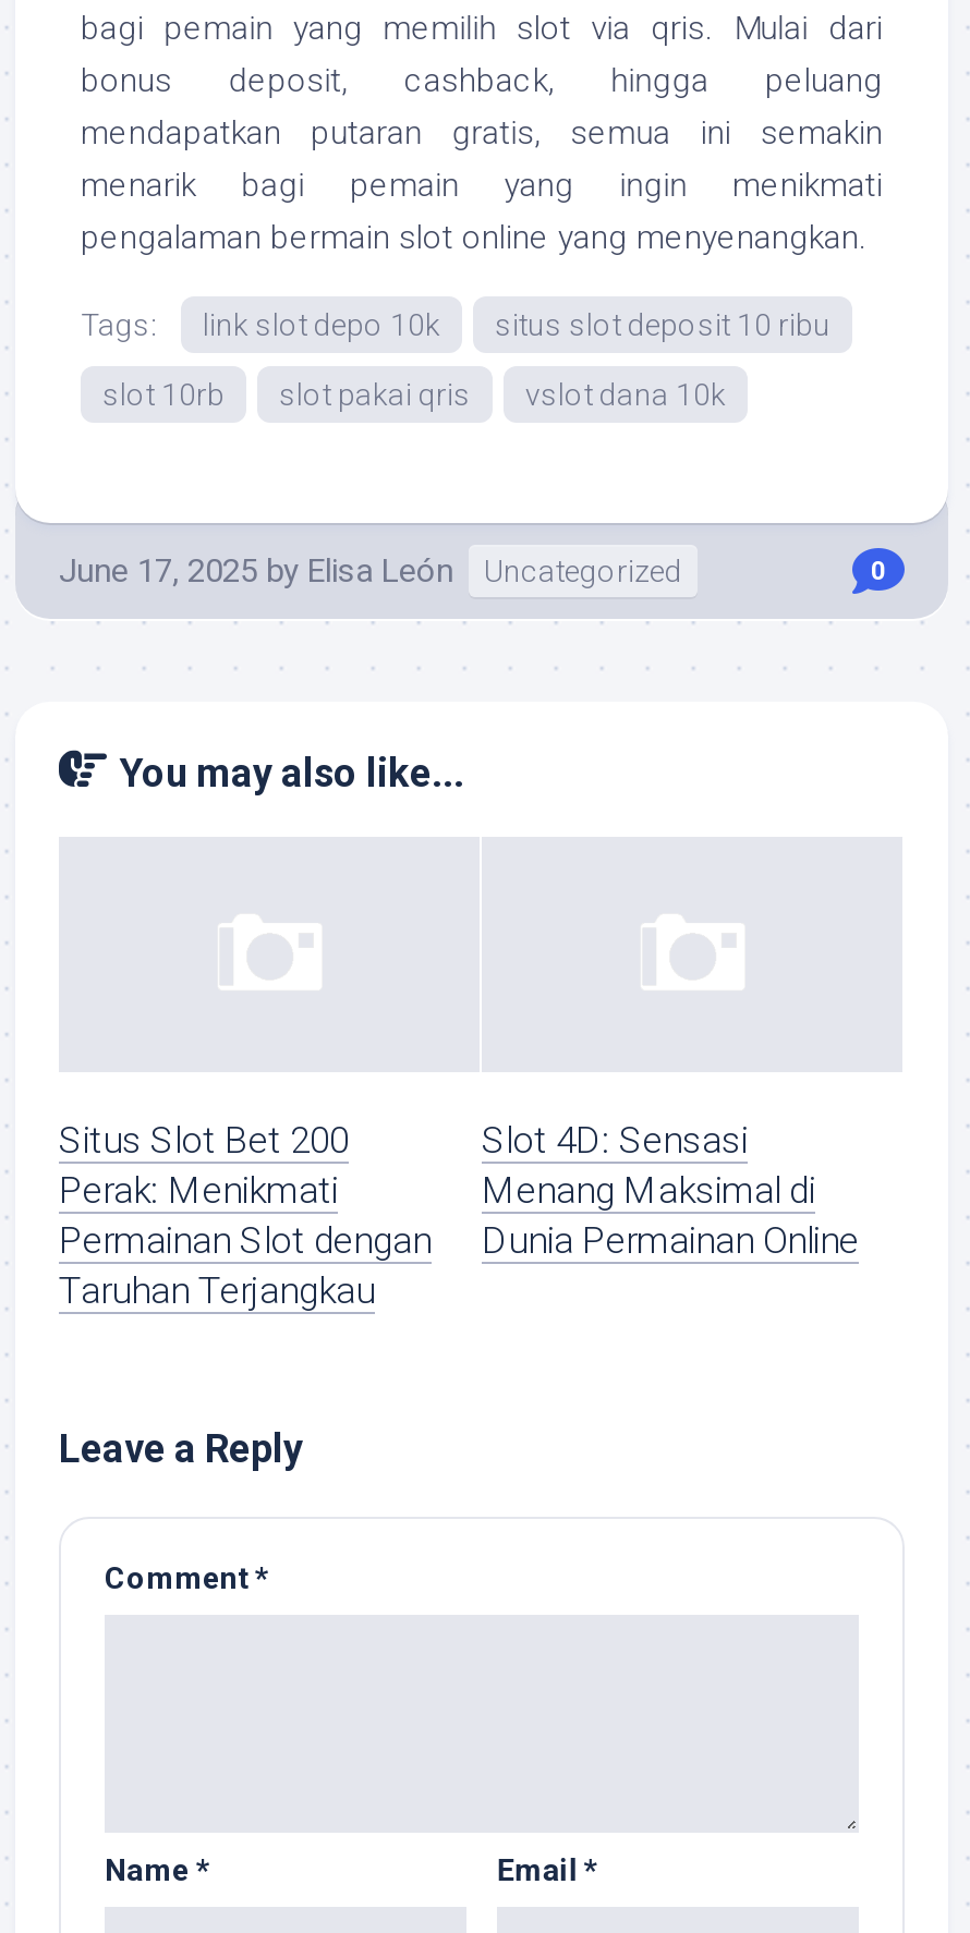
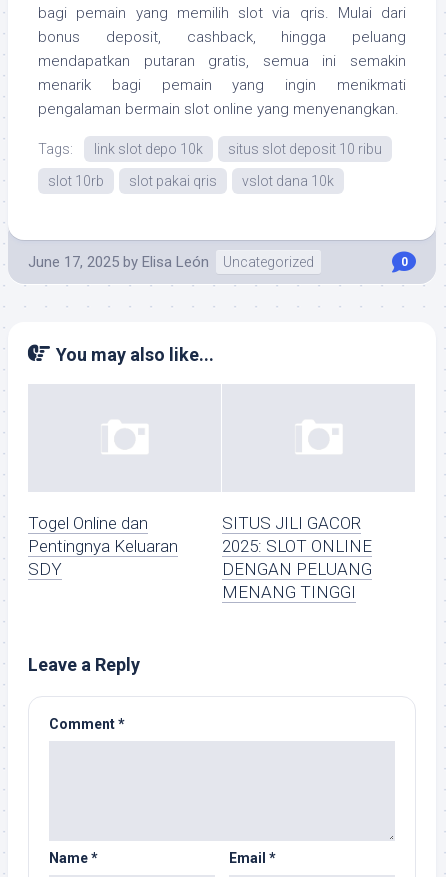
- Situs Slot Bet 200
- Perak: Menikmati
- Permainan Slot dengan
- Taruhan Terjangkau
+ Togel Online dan
+ Pentingnya Keluaran
+ SDY

- Slot 4D: Sensasi
- Menang Maksimal di
- Dunia Permainan Online
+ SITUS JILI GACOR
+ 2025: SLOT ONLINE
+ DENGAN PELUANG
+ MENANG TINGGI
